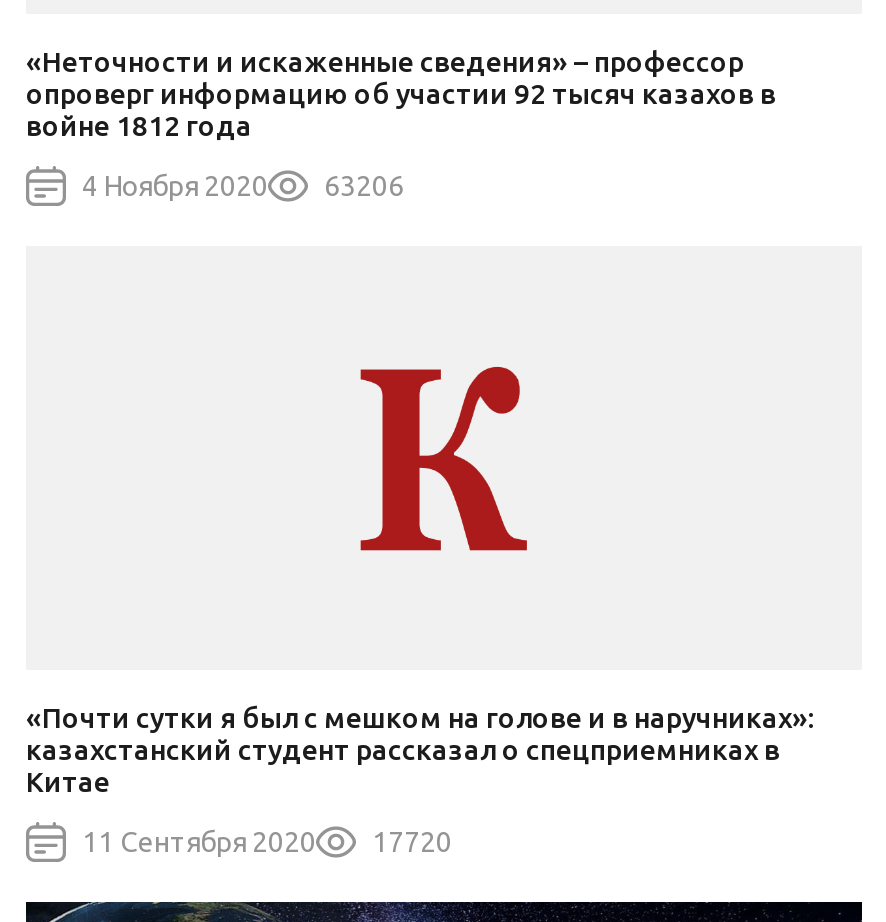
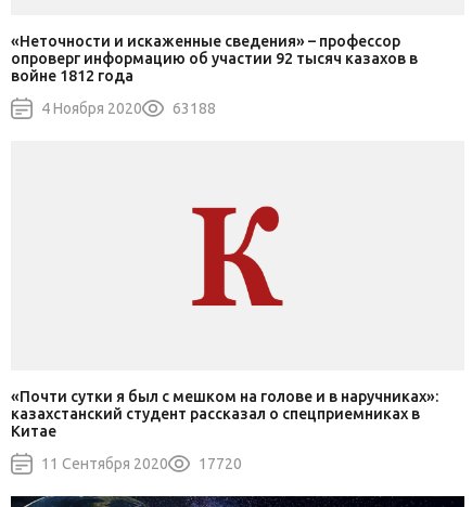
- 4 Ноября 2020 63206
+ 4 Ноября 2020 63188
